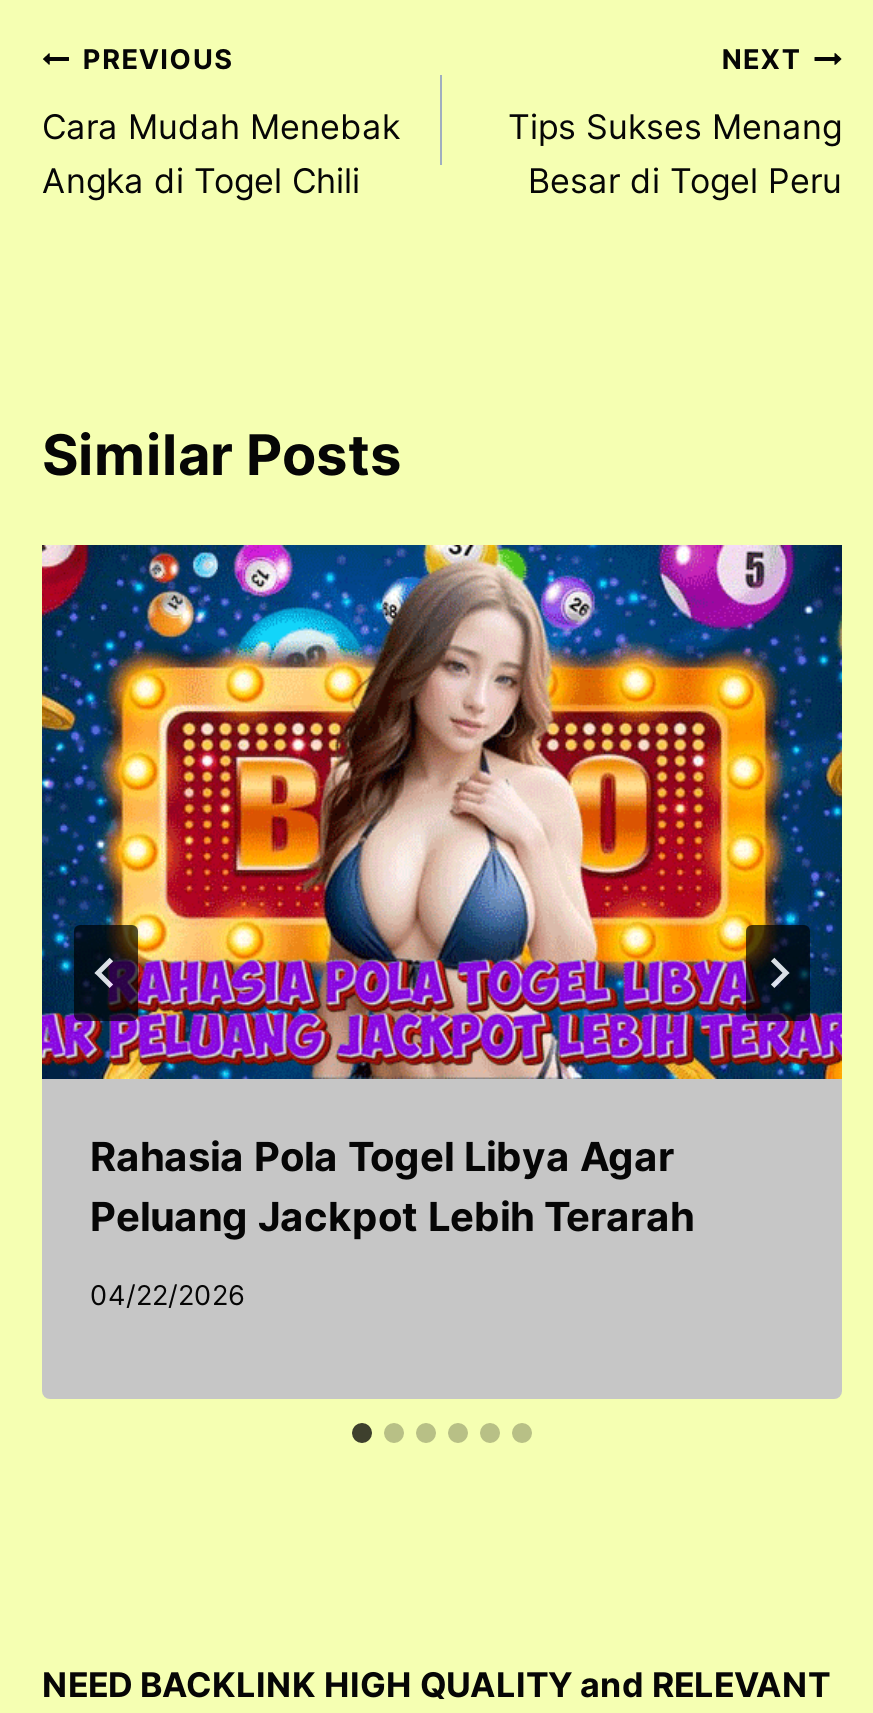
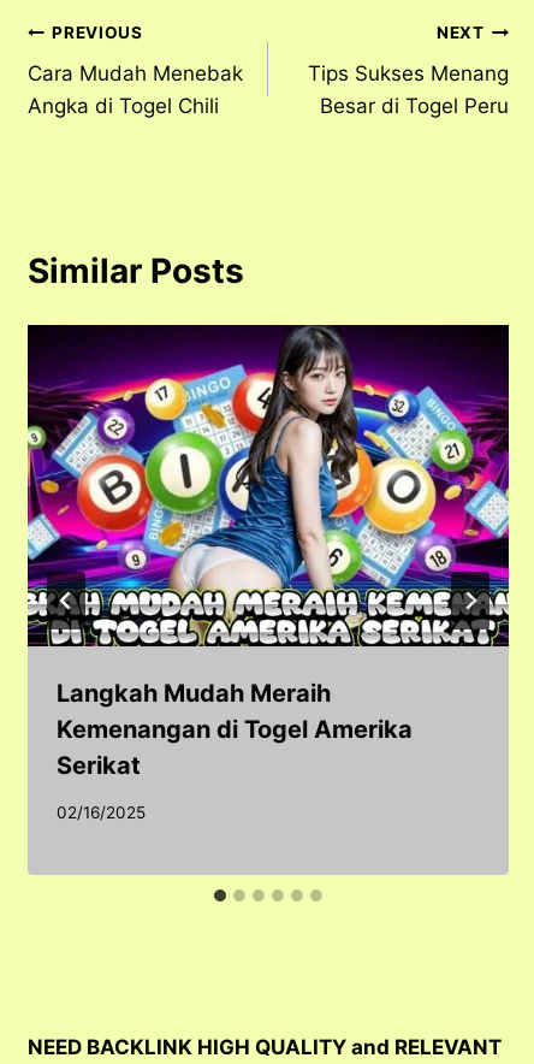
- [image]
- Rahasia Pola Togel Libya Agar
- Peluang Jackpot Lebih Terarah
+ [image]
+ Langkah Mudah Meraih
+ Kemenangan di Togel Amerika
+ Serikat

- 04/22/2026
+ 02/16/2025
